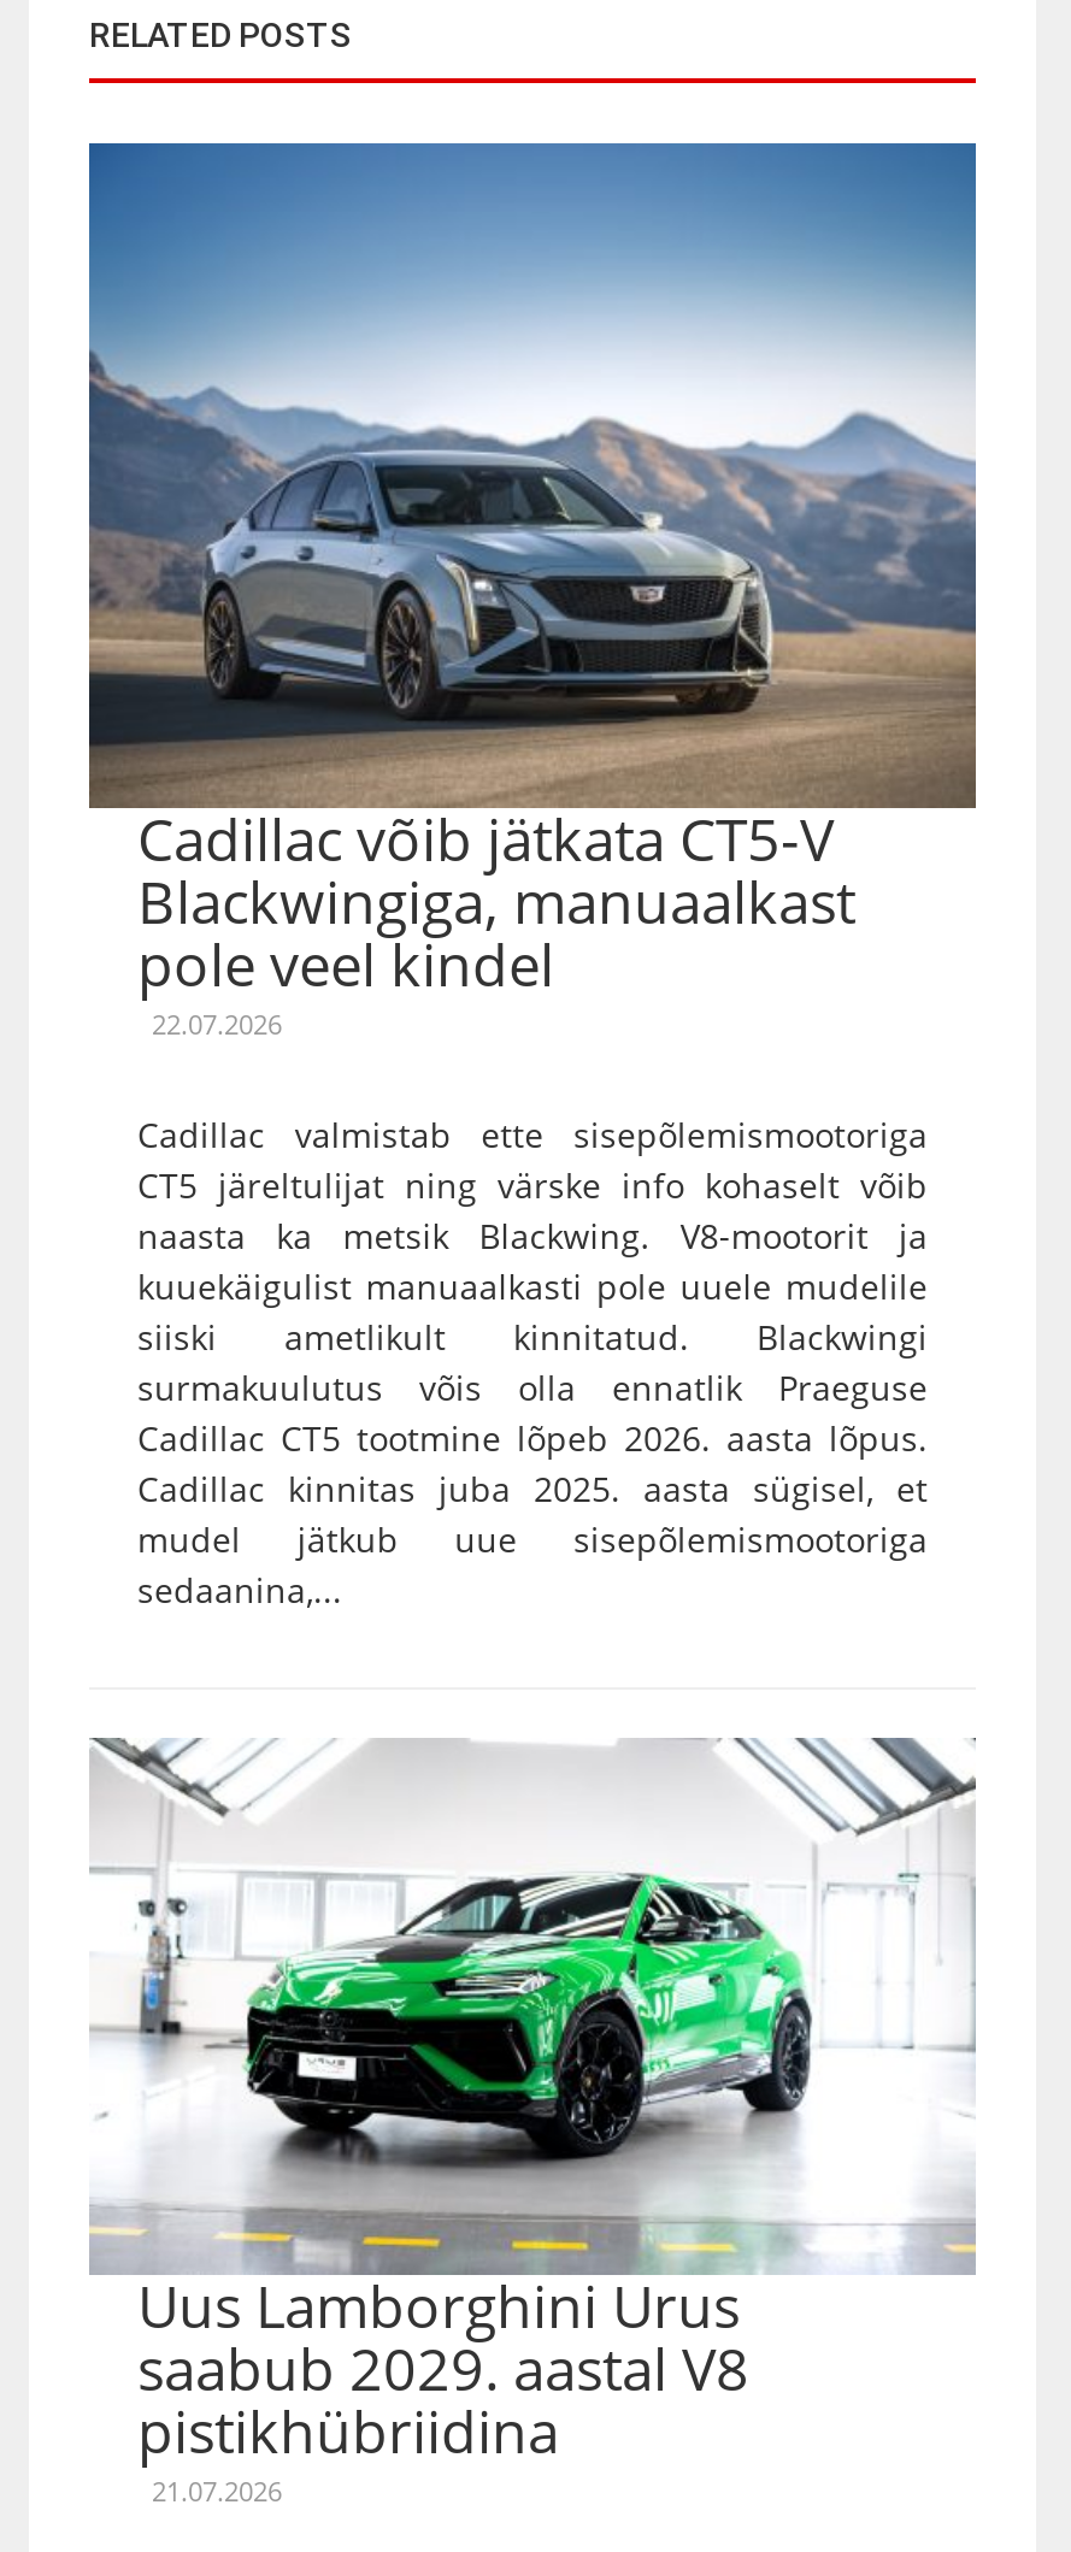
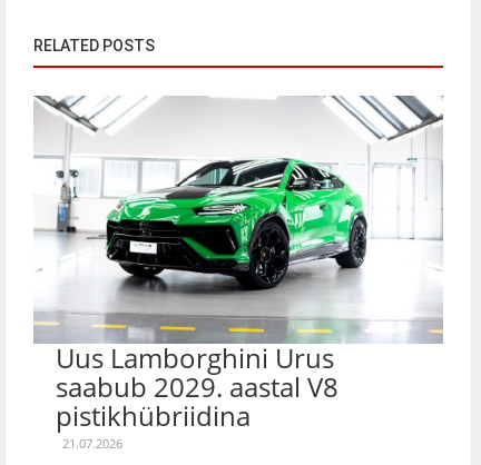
- [image]
- Cadillac võib jätkata CT5-V
- Blackwingiga, manuaalkast
- pole veel kindel
- 22.07.2026
- Cadillac valmistab ette sisepõlemismootoriga
- CT5 järeltulijat ning värske info kohaselt võib
- naasta ka metsik Blackwing. V8-mootorit ja
- kuuekäigulist manuaalkasti pole uuele mudelile
- siiski ametlikult kinnitatud. Blackwingi
- surmakuulutus võis olla ennatlik Praeguse
- Cadillac CT5 tootmine lõpeb 2026. aasta lõpus.
- Cadillac kinnitas juba 2025. aasta sügisel, et
- mudel jätkub uue sisepõlemismootoriga
- sedaanina,...
